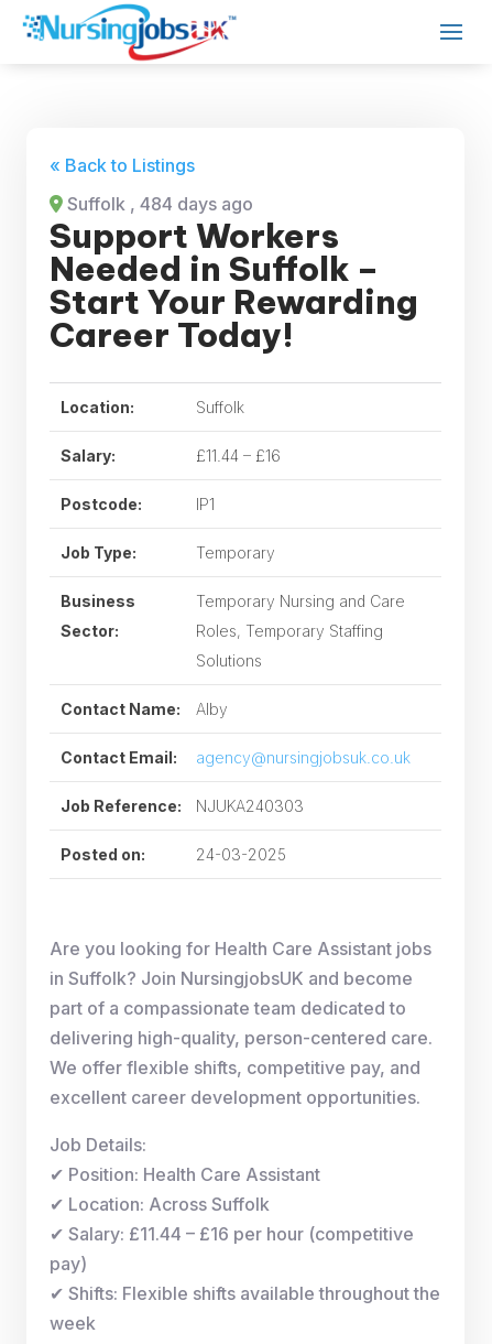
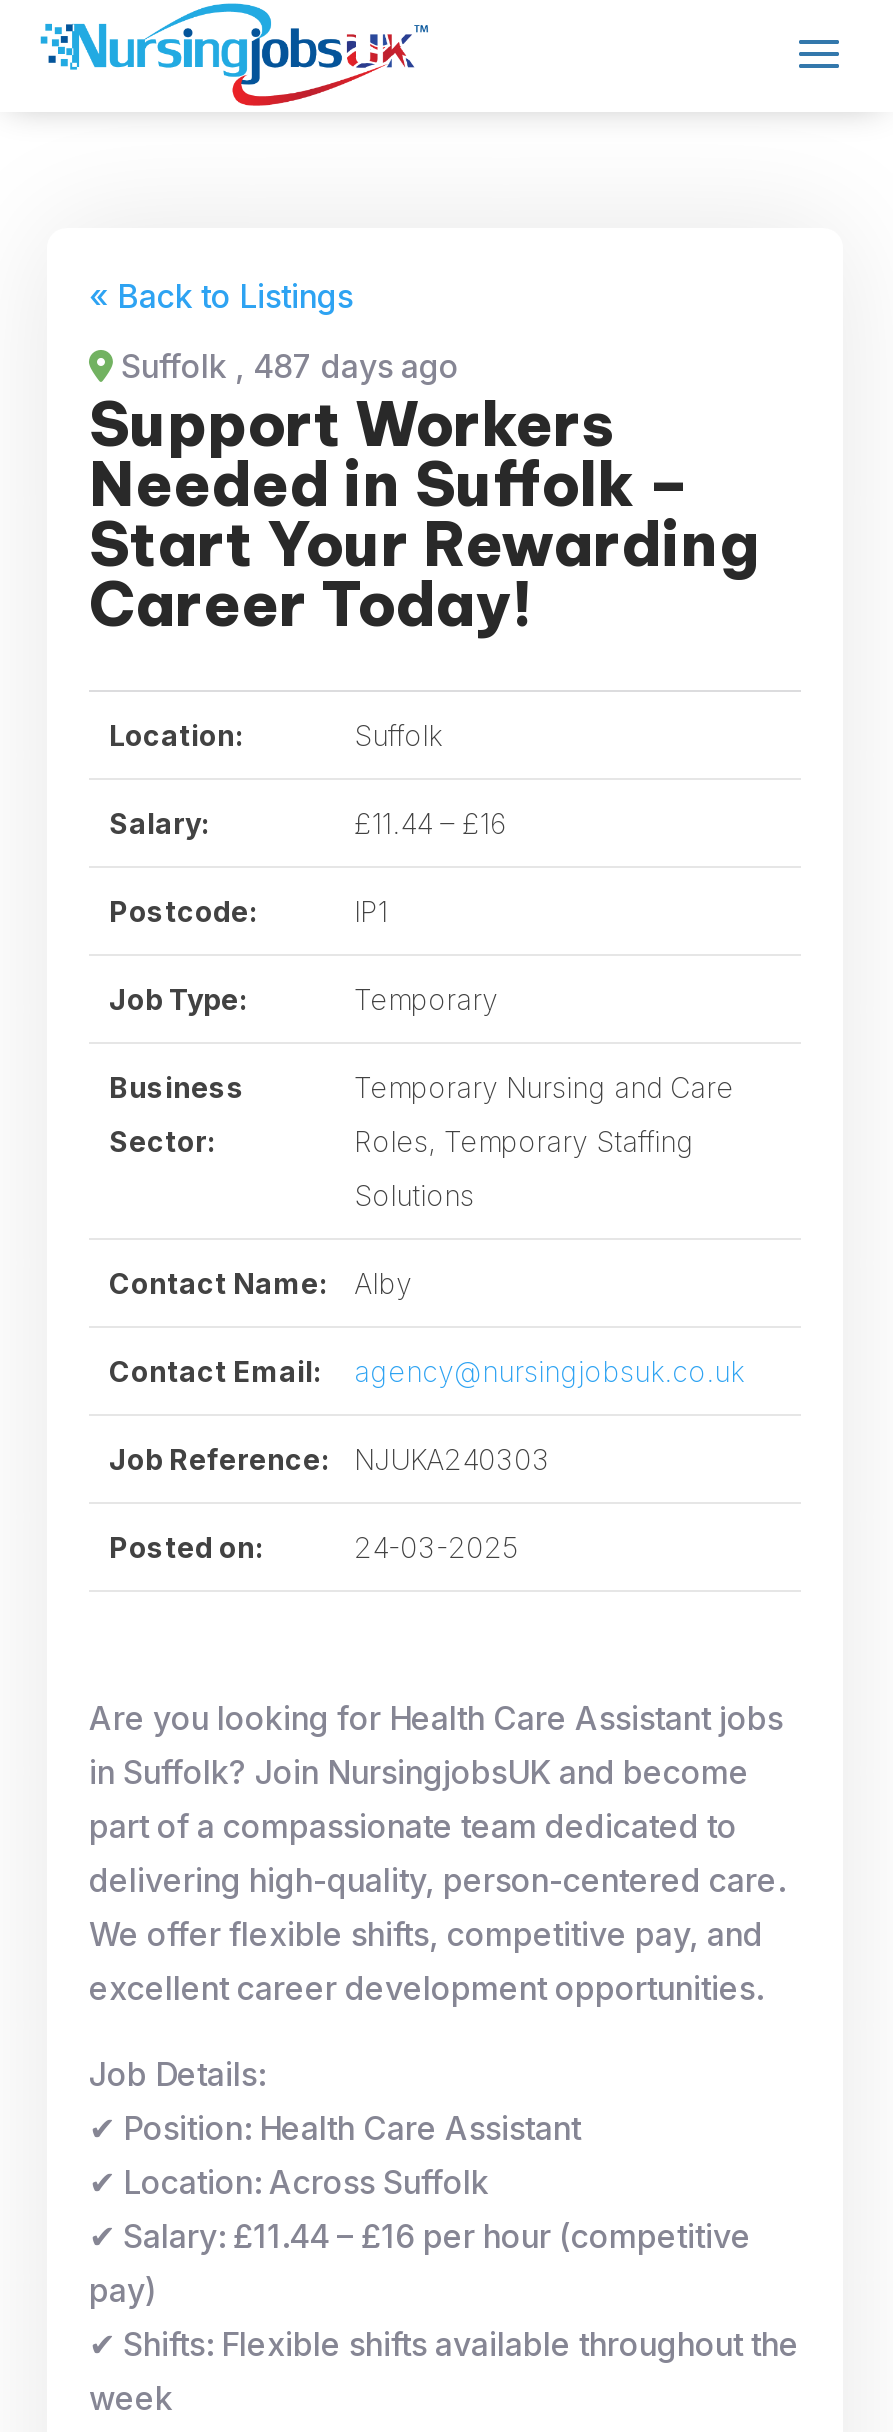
- Suffolk, 484 days ago
+ Suffolk, 487 days ago
